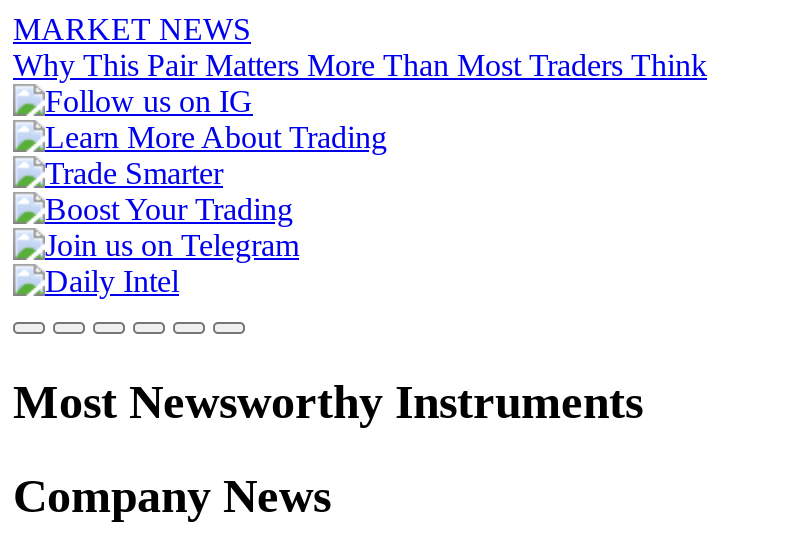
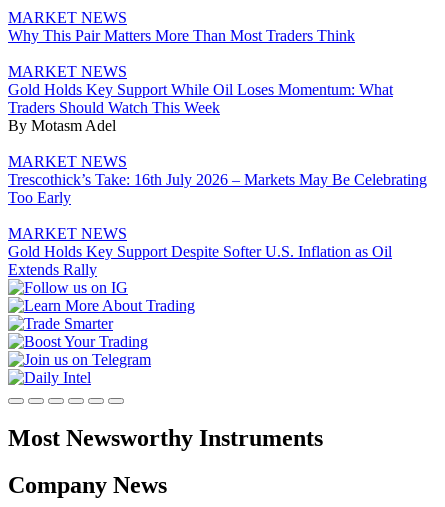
+ MARKET NEWS
+ Gold Holds Key Support While Oil Loses Momentum: What
+ Traders Should Watch This Week
+ By Motasm Adel
+ MARKET NEWS
+ Trescothick’s Take: 16th July 2026 – Markets May Be Celebrating
+ Too Early
+ MARKET NEWS
+ Gold Holds Key Support Despite Softer U.S. Inflation as Oil
+ Extends Rally
